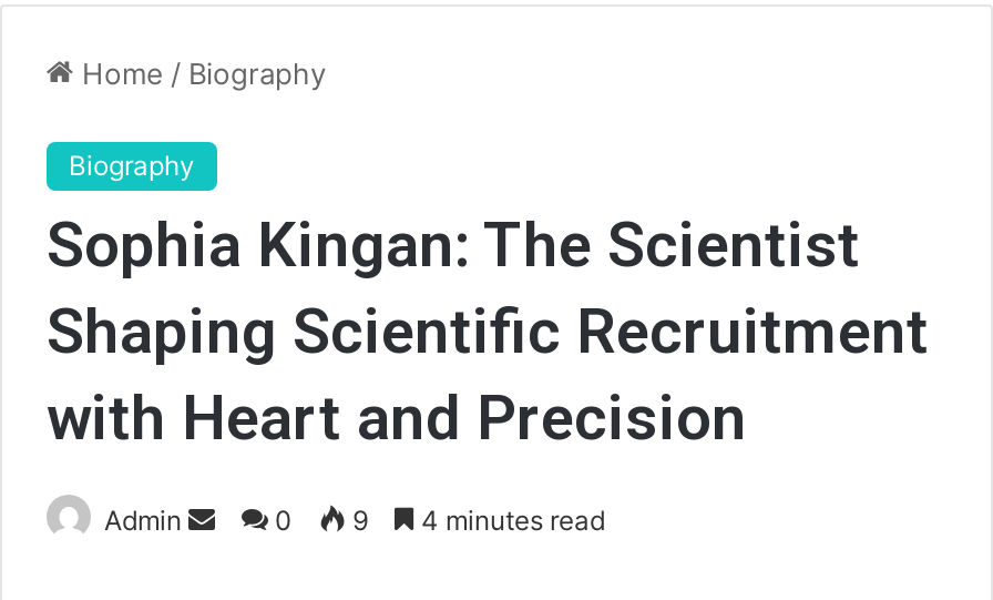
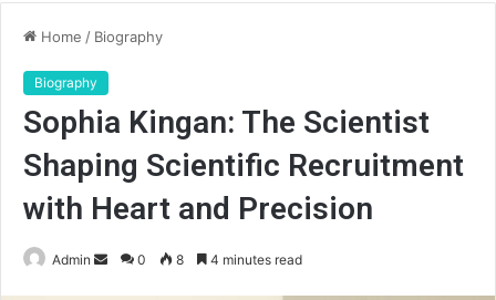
- 9
+ 8
